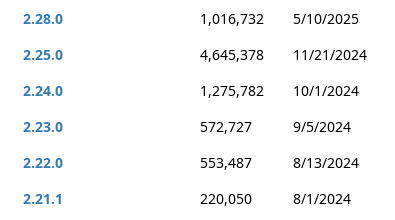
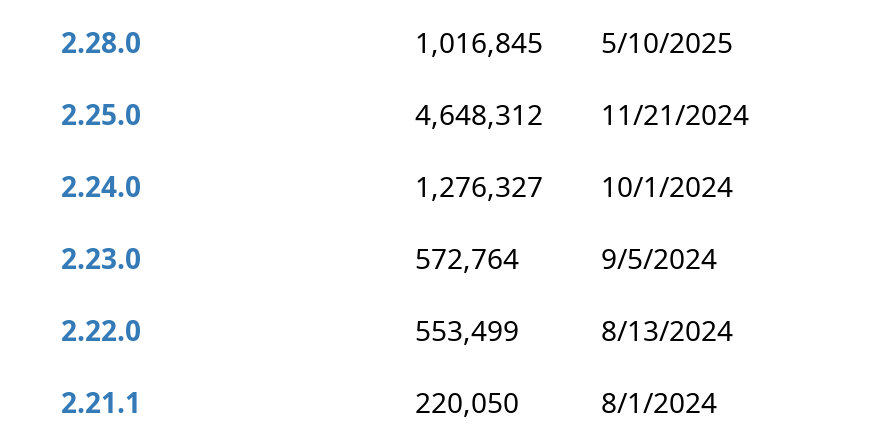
- 1,016,732 5/10/2025
+ 1,016,845 5/10/2025

- 4,645,378 11/21/2024
+ 4,648,312 11/21/2024

- 1,275,782 10/1/2024
+ 1,276,327 10/1/2024

- 572,727
+ 572,764

- 553,487
+ 553,499
